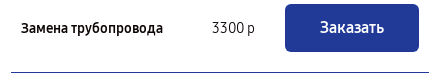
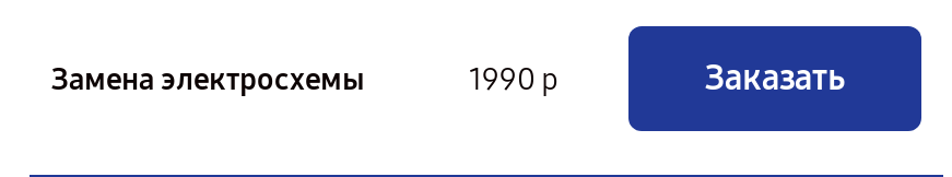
- Замена трубопровода
+ Замена электросхемы

- 3300 р
+ 1990 р
